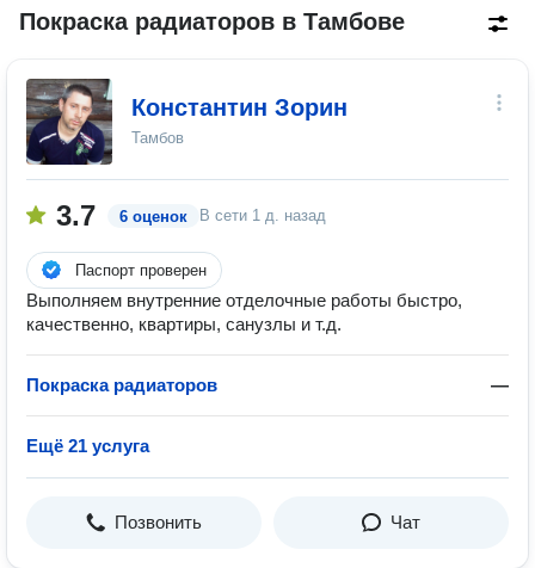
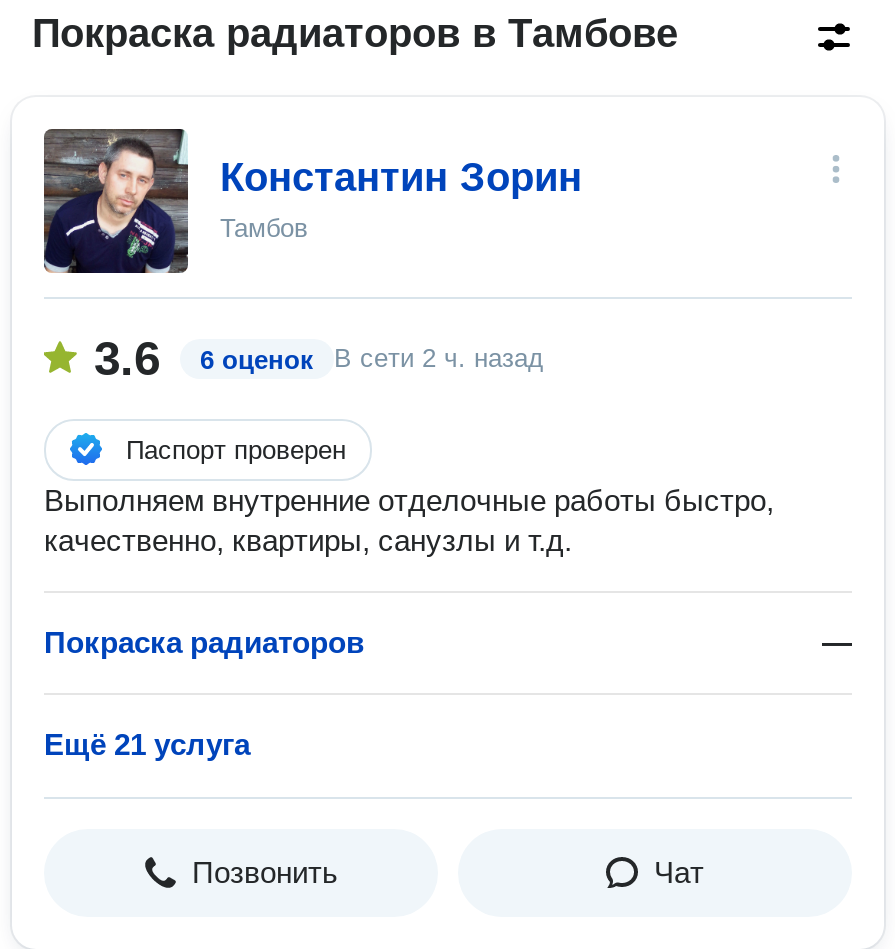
- 3.7
+ 3.6

- В сети 1 д. назад
+ В сети 2 ч. назад
